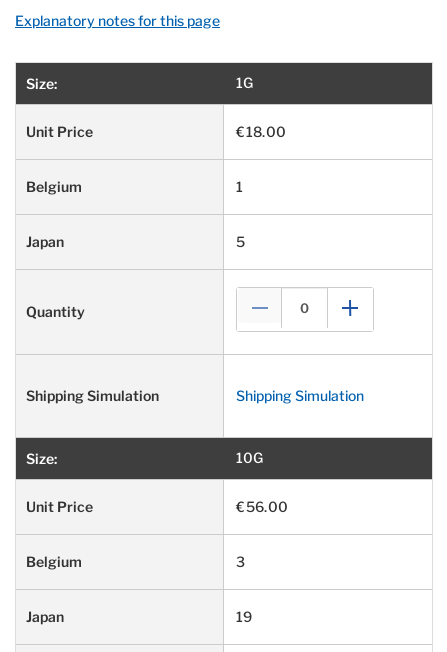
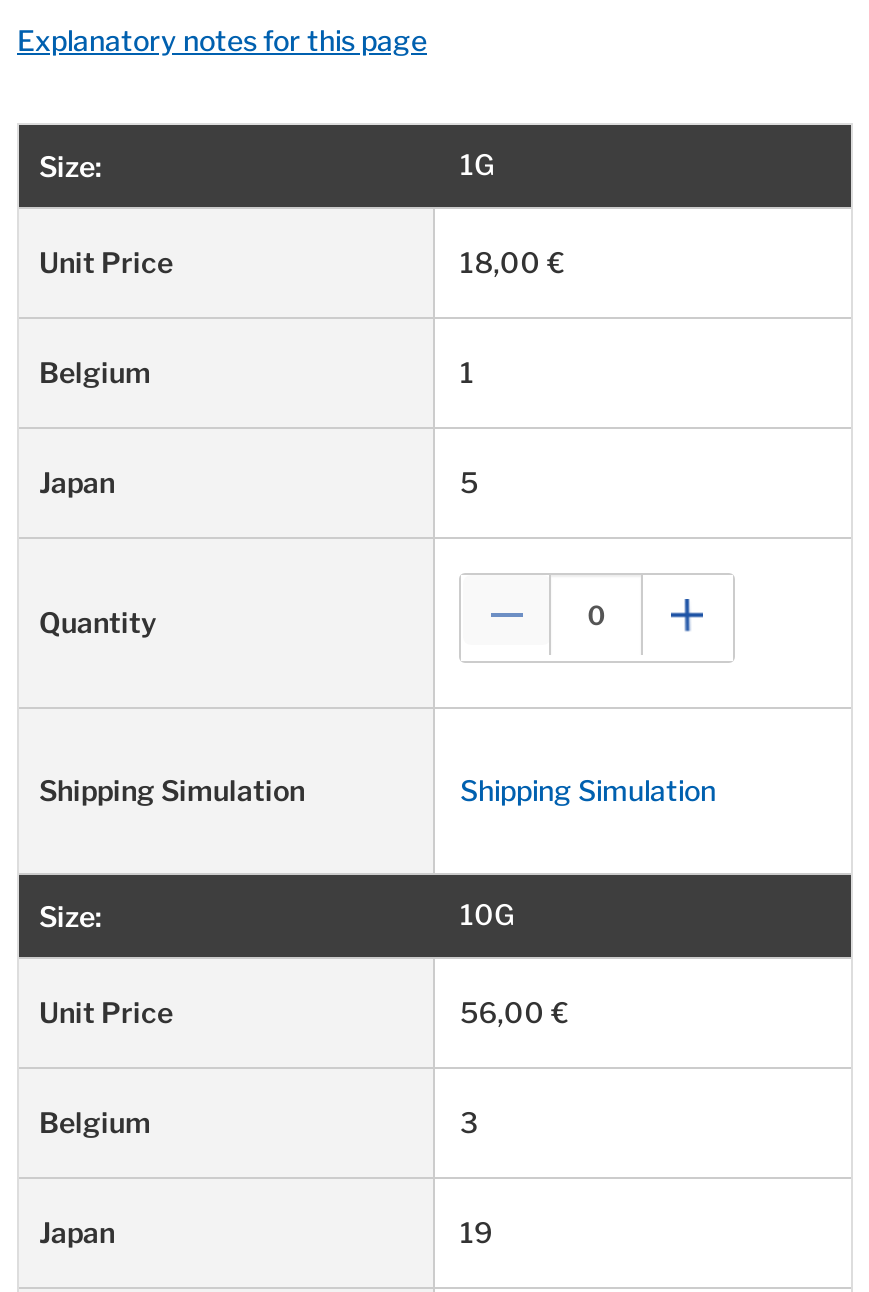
- €18.00
+ 18,00 €

- €56.00
+ 56,00 €
